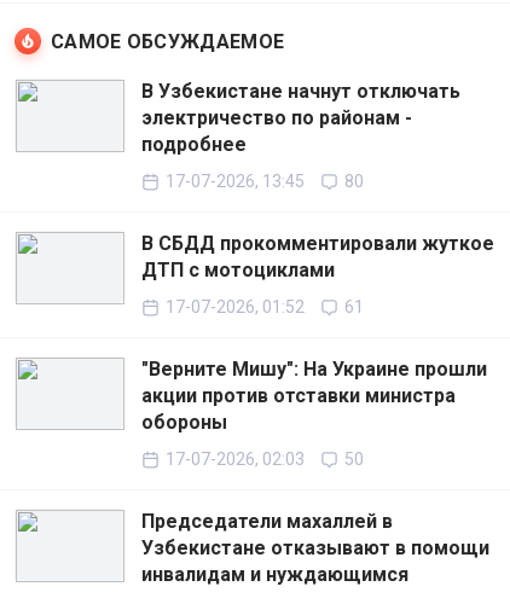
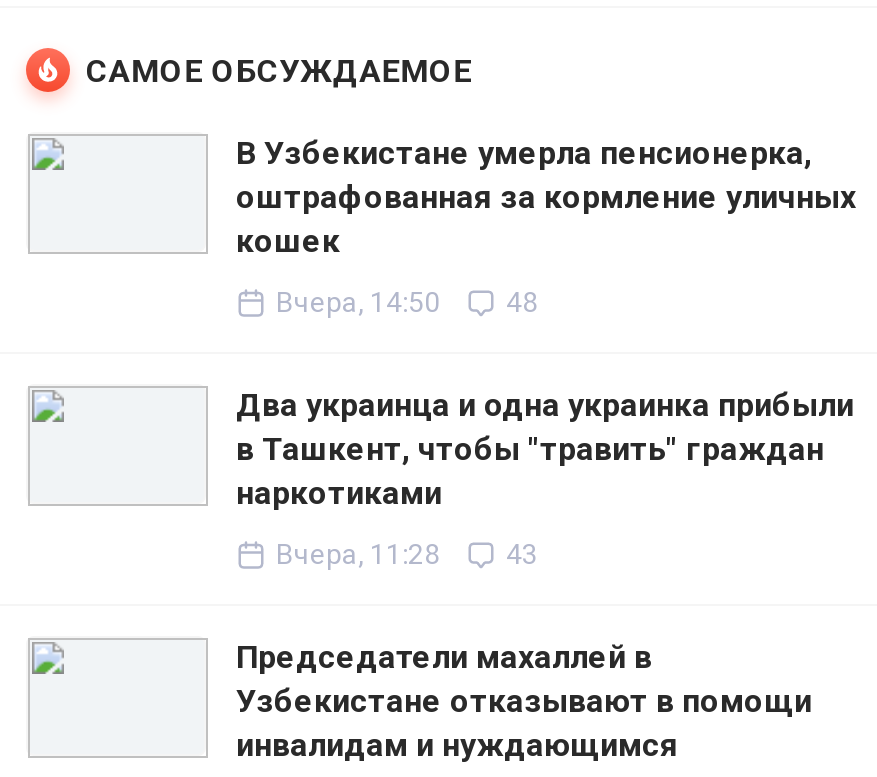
- В Узбекистане начнут отключать
- электричество по районам -
- подробнее
- 17-07-2026, 13:45
- 80
- В СБДД прокомментировали жуткое
- ДТП с мотоциклами
- 17-07-2026, 01:52
- 61
- "Верните Мишу": На Украине прошли
- акции против отставки министра
- обороны
- 17-07-2026, 02:03
- 50
+ В Узбекистане умерла пенсионерка,
+ оштрафованная за кормление уличных
+ кошек
+ Вчера, 14:50
+ 48
+ Два украинца и одна украинка прибыли
+ в Ташкент, чтобы "травить" граждан
+ наркотиками
+ Вчера, 11:28
+ 43
